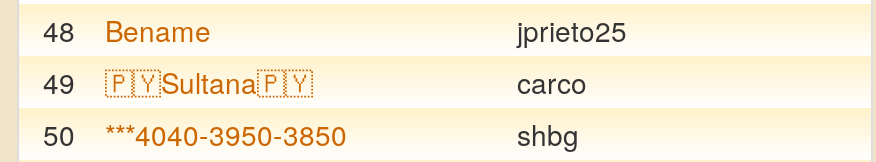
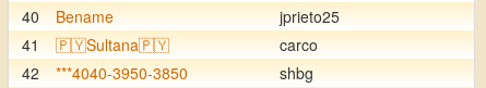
- 48 Bename
+ 40 Bename

- 49
+ 41

- 50 ***4040-3950-3850
+ 42 ***4040-3950-3850
